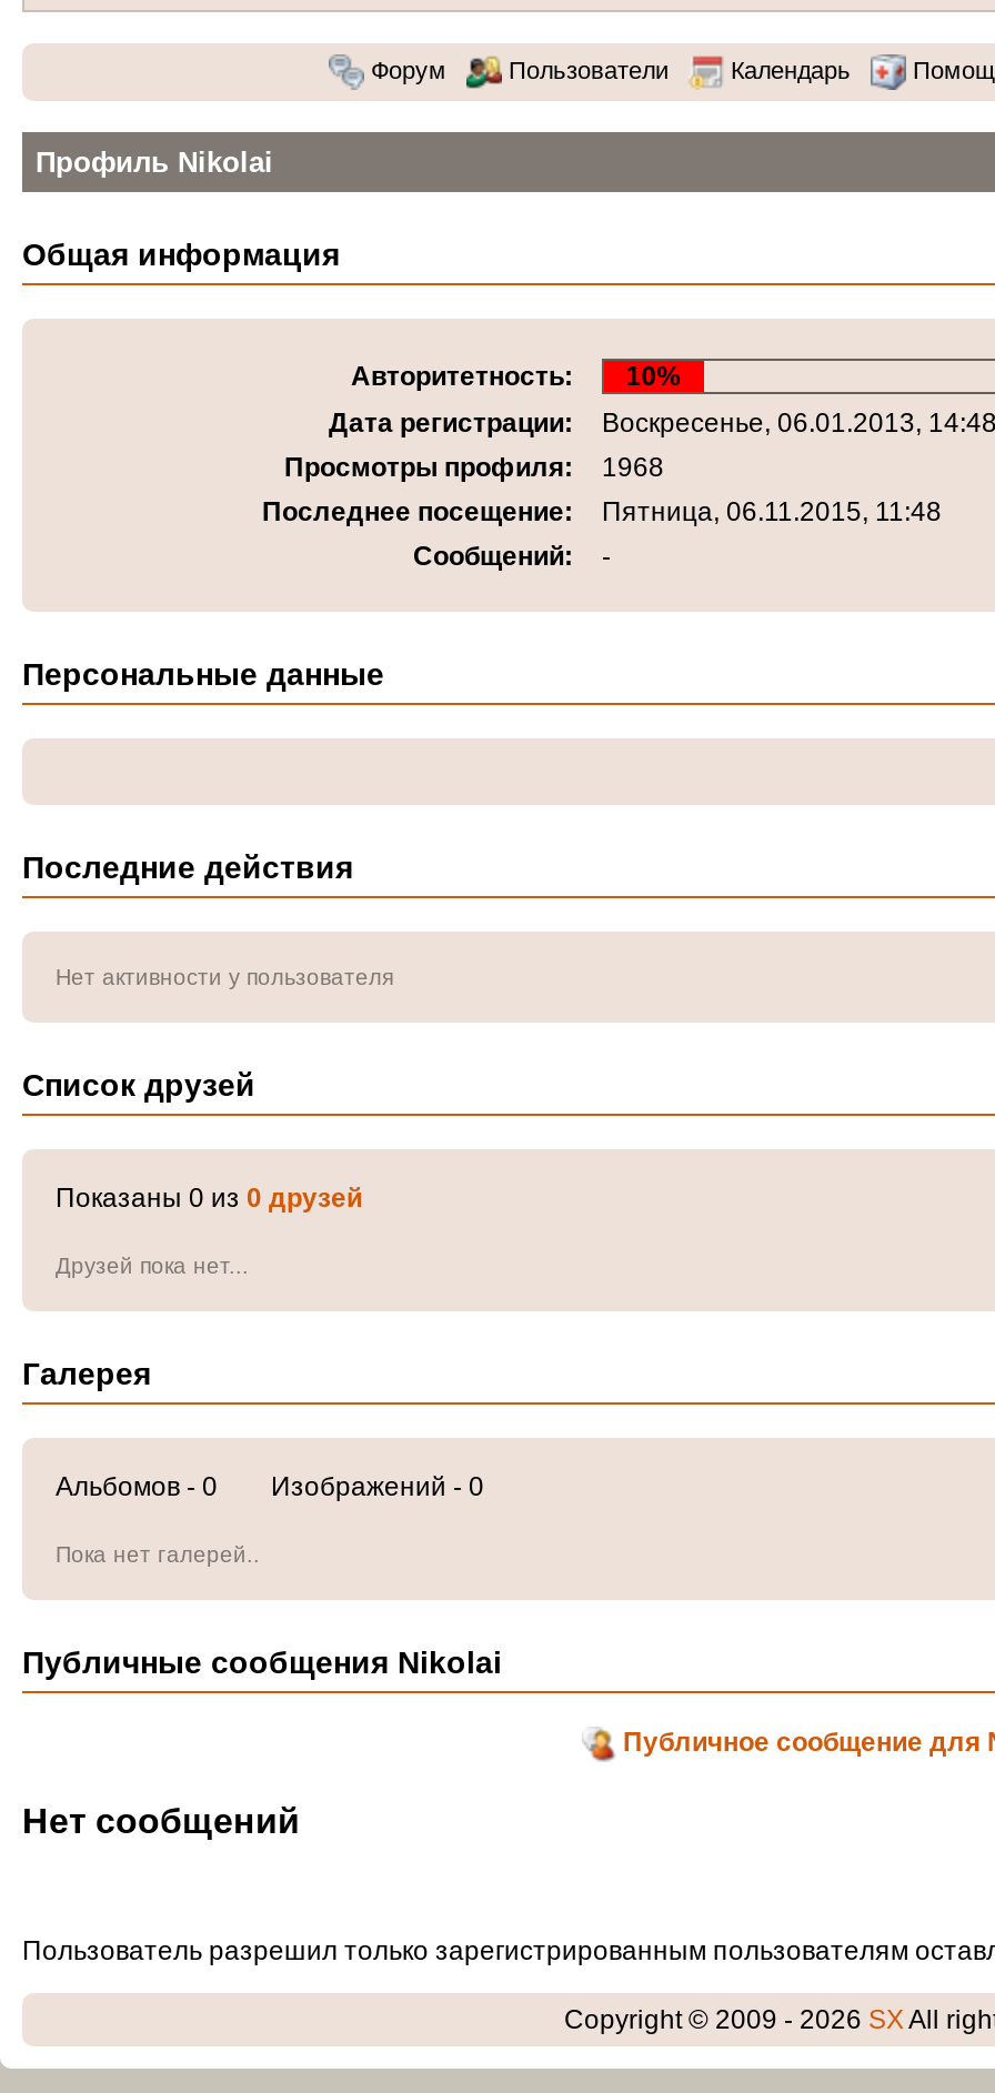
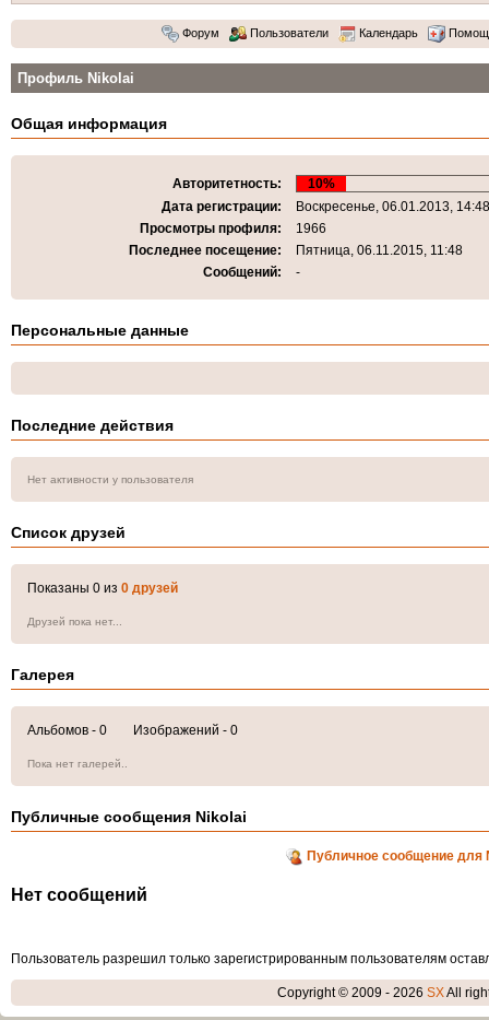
- Просмотры профиля: 1968
+ Просмотры профиля: 1966
